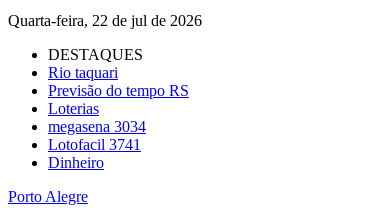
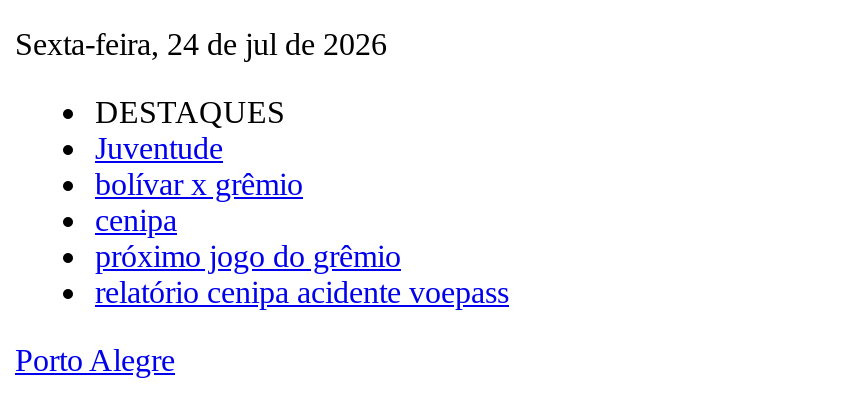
- Quarta-feira, 22 de jul de 2026
+ Sexta-feira, 24 de jul de 2026

- Rio taquari
- Previsão do tempo RS
- Loterias
- megasena 3034
- Lotofacil 3741
- Dinheiro
+ Juventude
+ bolívar x grêmio
+ cenipa
+ próximo jogo do grêmio
+ relatório cenipa acidente voepass
